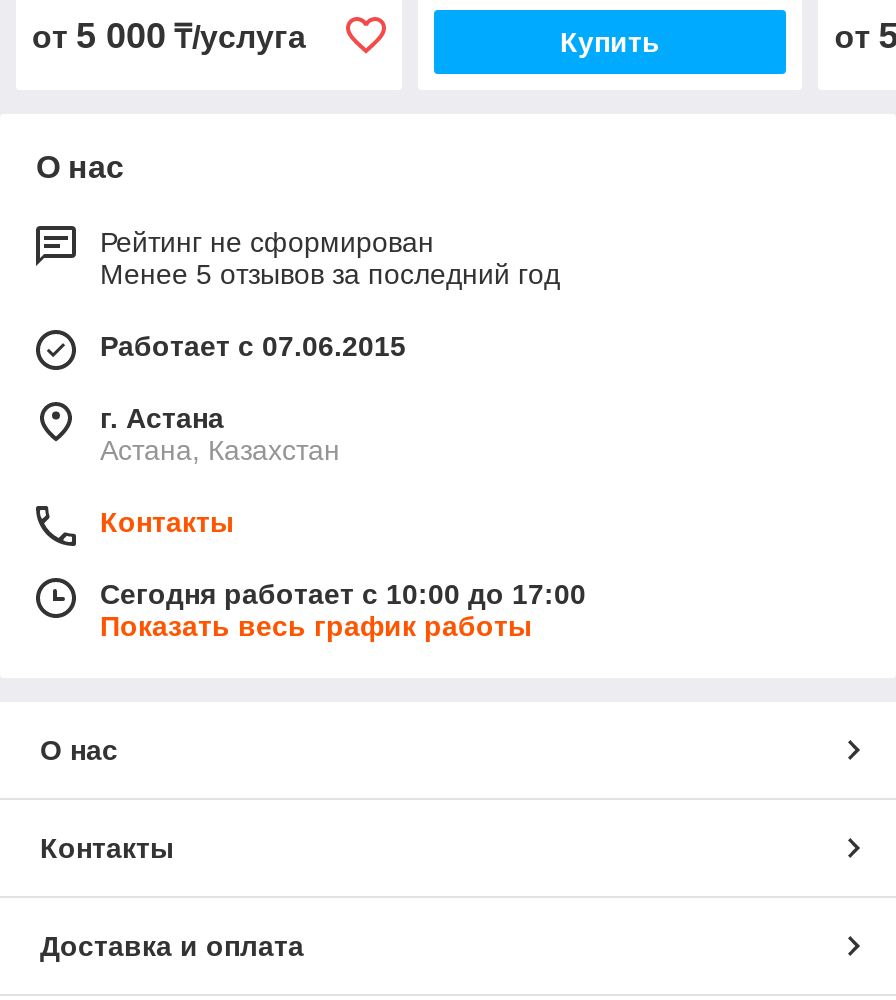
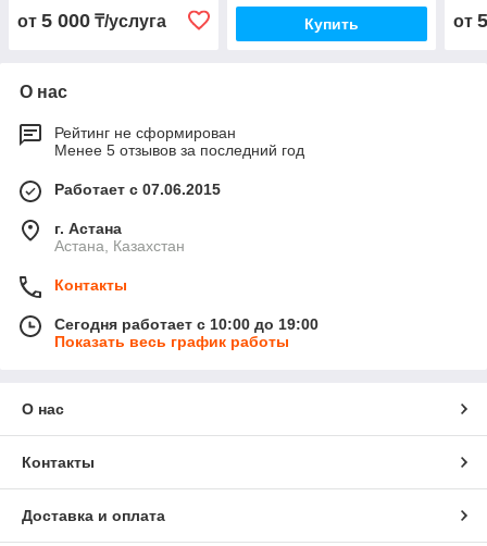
- Сегодня работает с 10:00 до 17:00
+ Сегодня работает с 10:00 до 19:00
